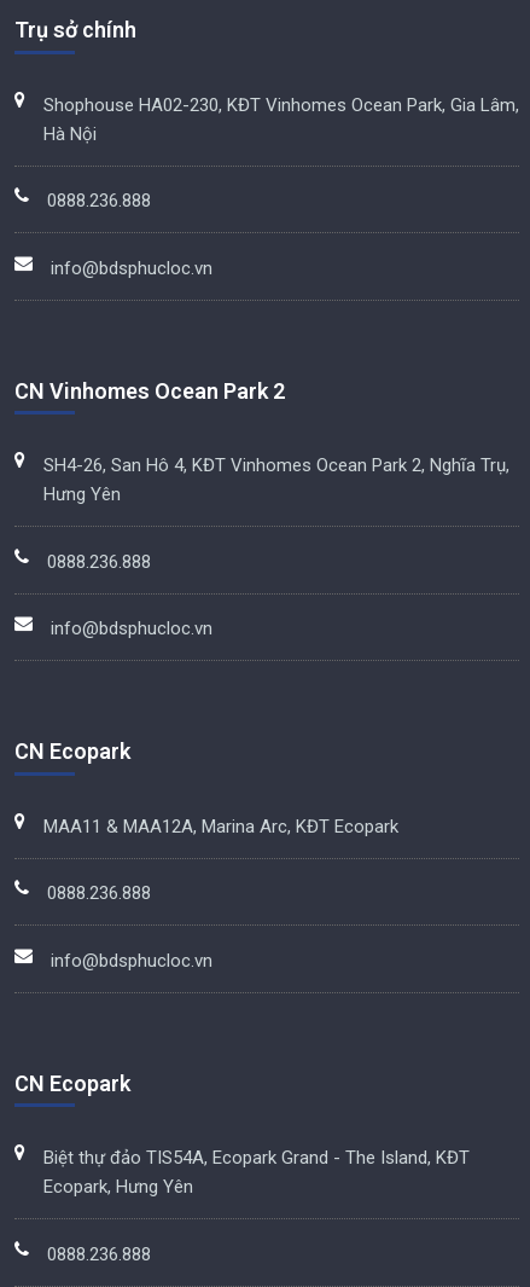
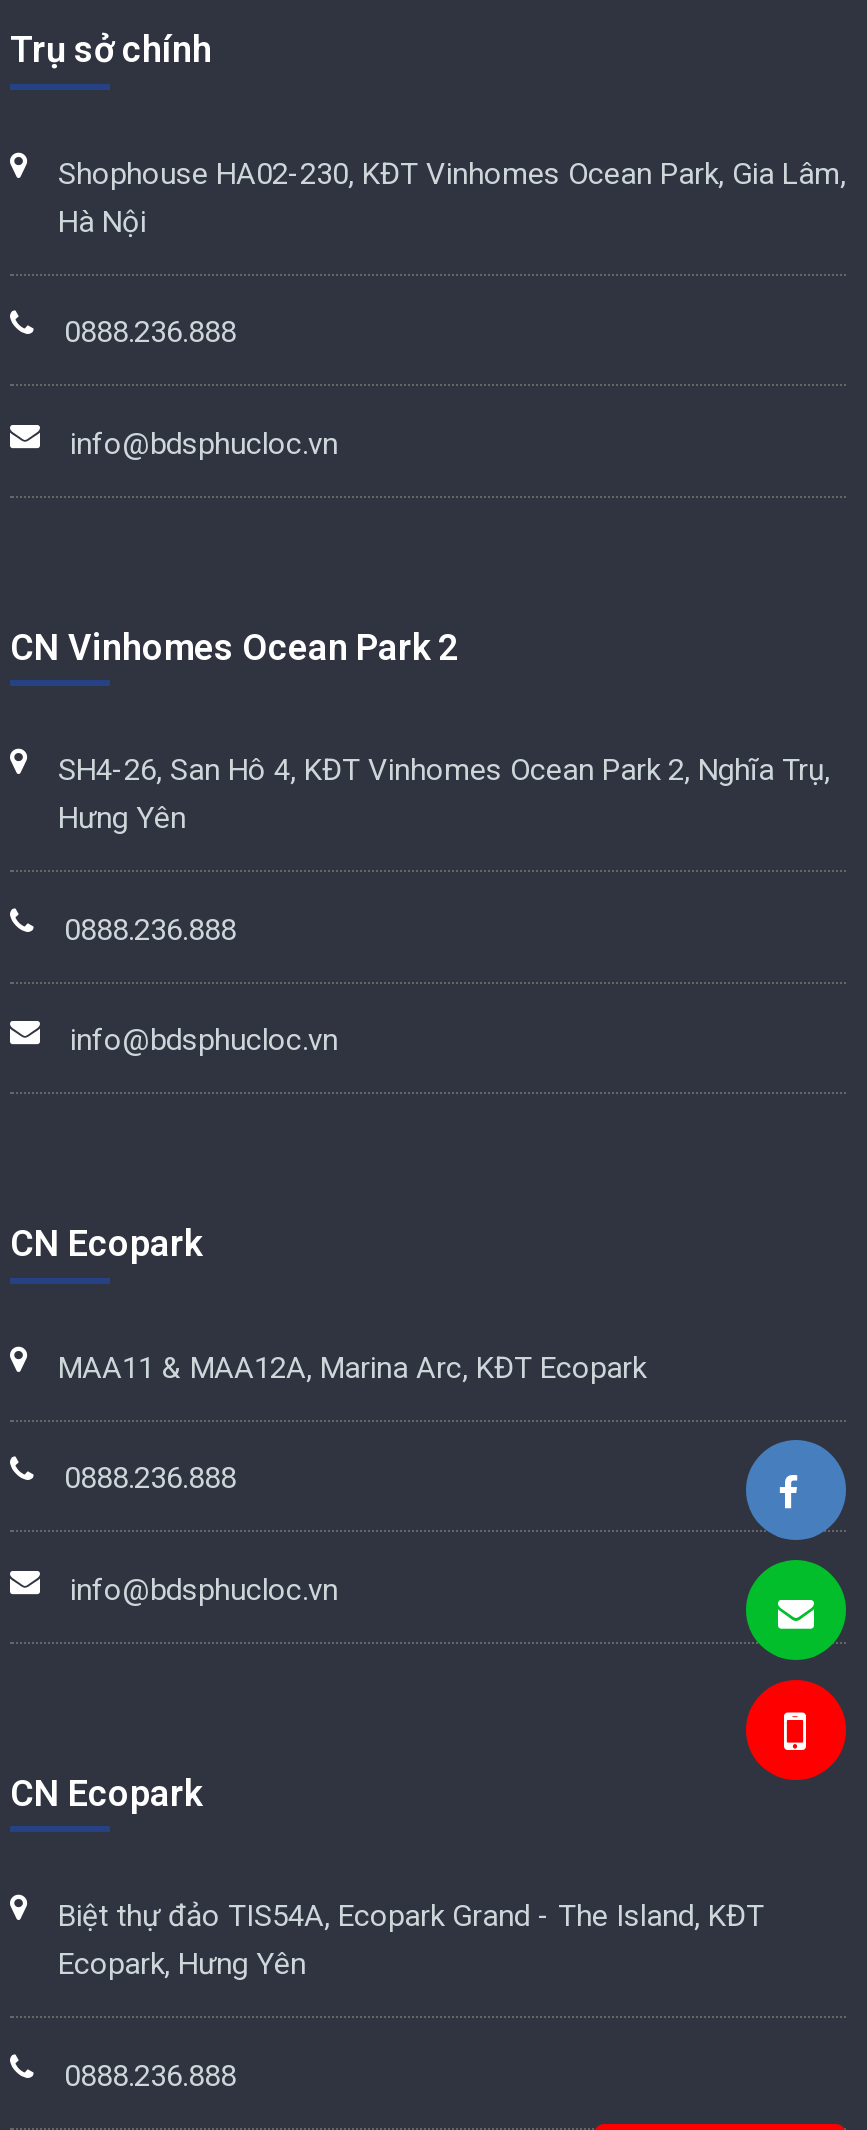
+ [image]

+ [image]

+ [image]
